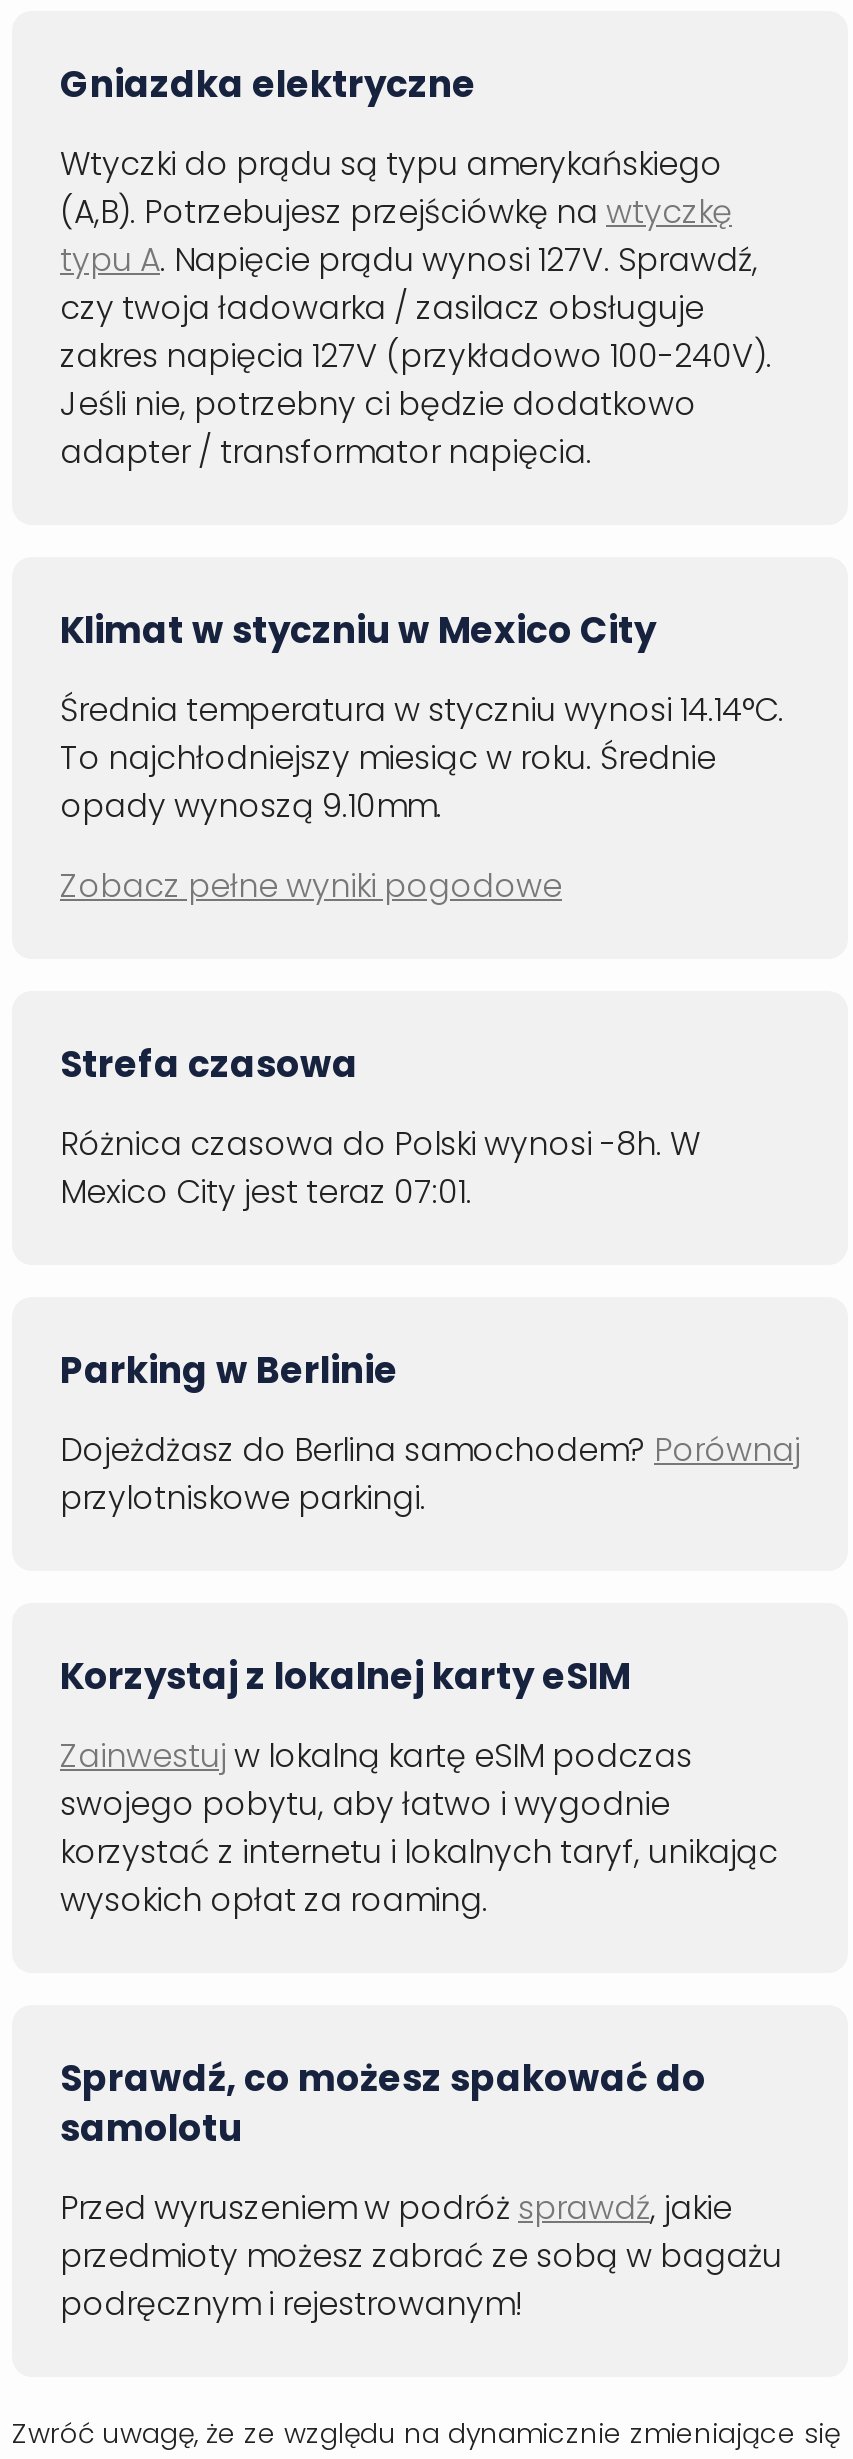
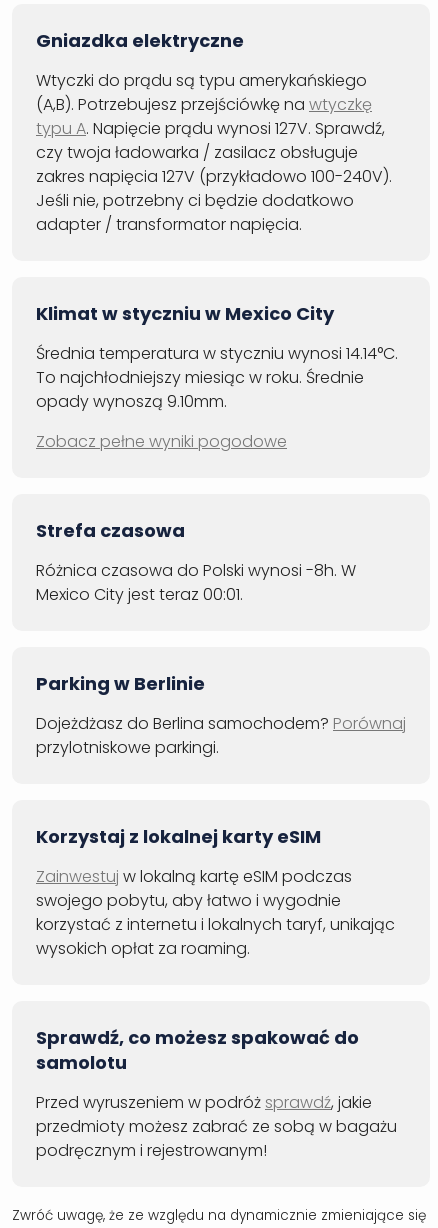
- Mexico City jest teraz 07:01.
+ Mexico City jest teraz 00:01.
